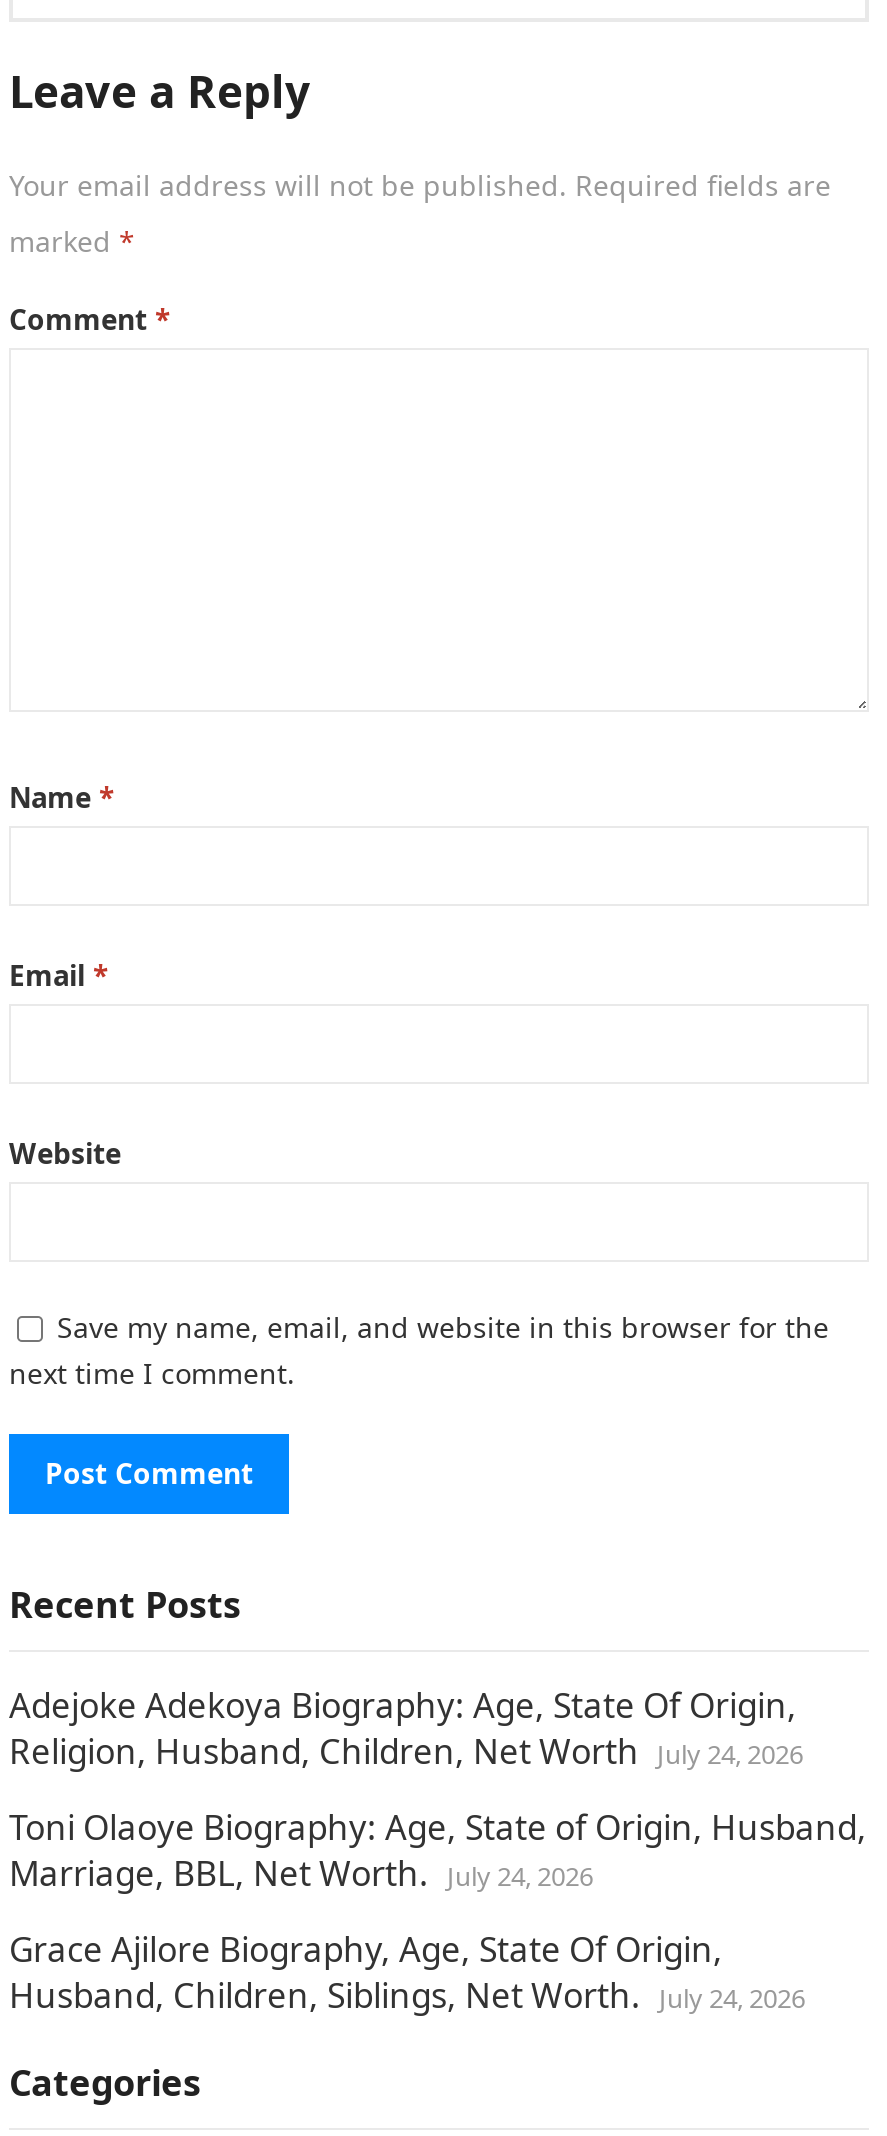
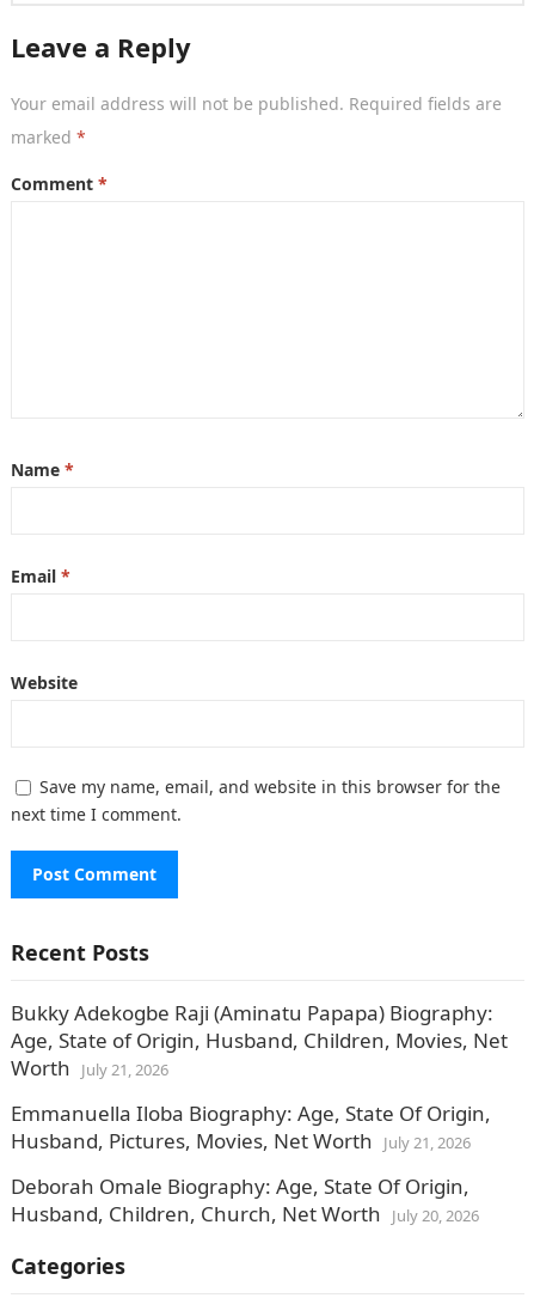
- Adejoke Adekoya Biography: Age, State Of Origin,
- Religion, Husband, Children, Net Worth July 24, 2026
+ Bukky Adekogbe Raji (Aminatu Papapa) Biography:
+ Age, State of Origin, Husband, Children, Movies, Net
+ Worth July 21, 2026

- Toni Olaoye Biography: Age, State of Origin, Husband,
- Marriage, BBL, Net Worth. July 24, 2026
+ Emmanuella Iloba Biography: Age, State Of Origin,
+ Husband, Pictures, Movies, Net Worth July 21, 2026

- Grace Ajilore Biography, Age, State Of Origin,
- Husband, Children, Siblings, Net Worth. July 24, 2026
+ Deborah Omale Biography: Age, State Of Origin,
+ Husband, Children, Church, Net Worth July 20, 2026
